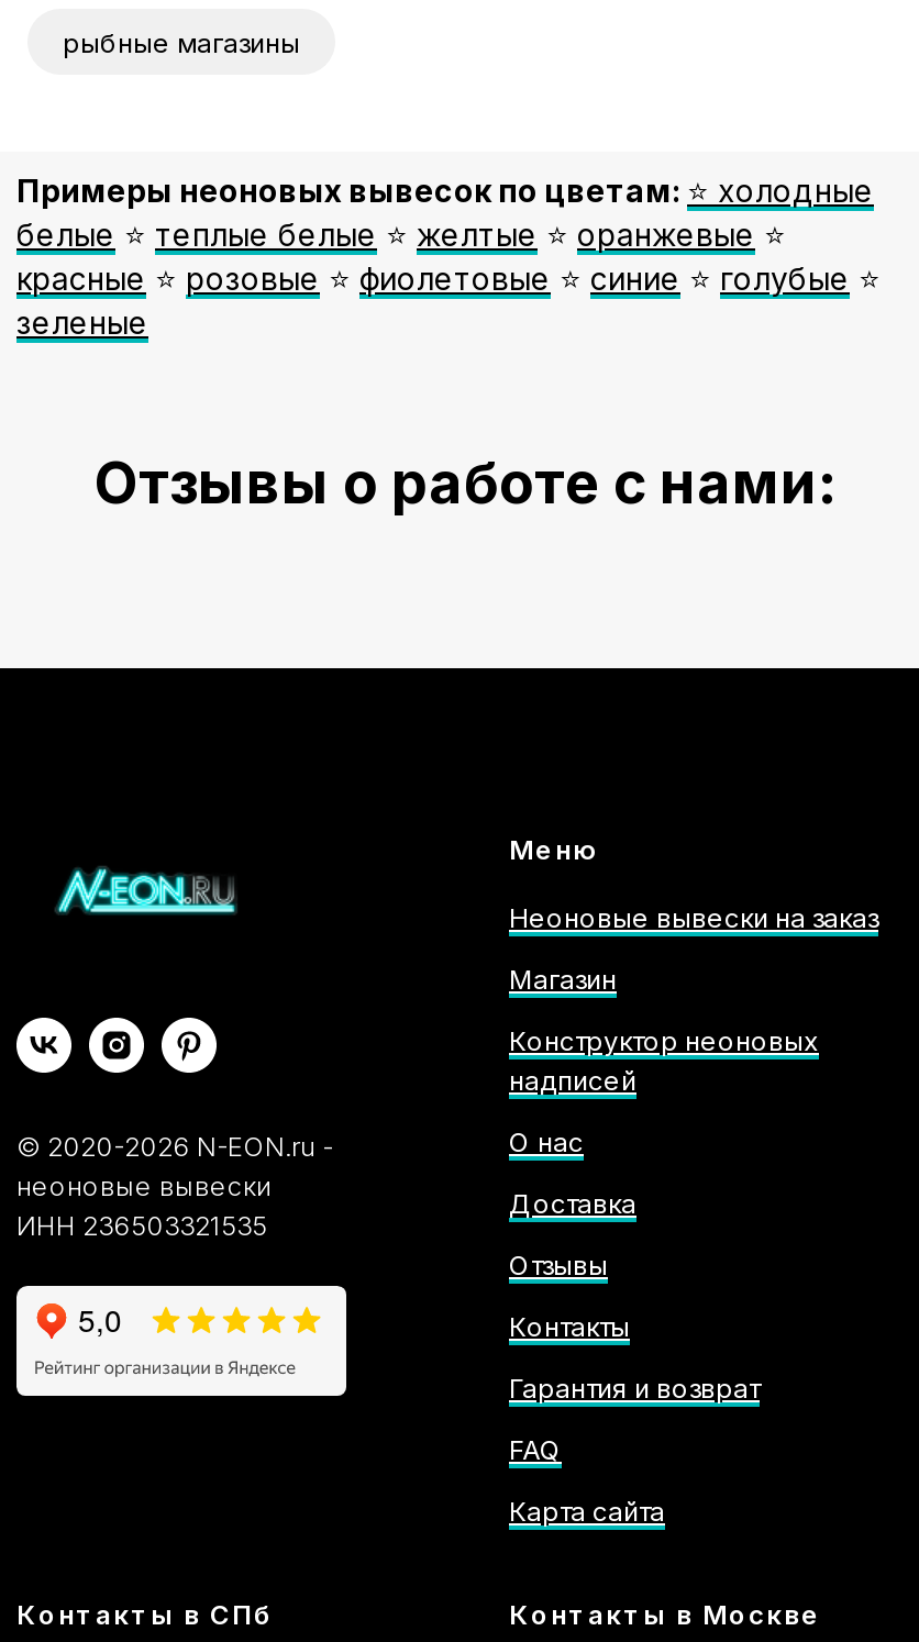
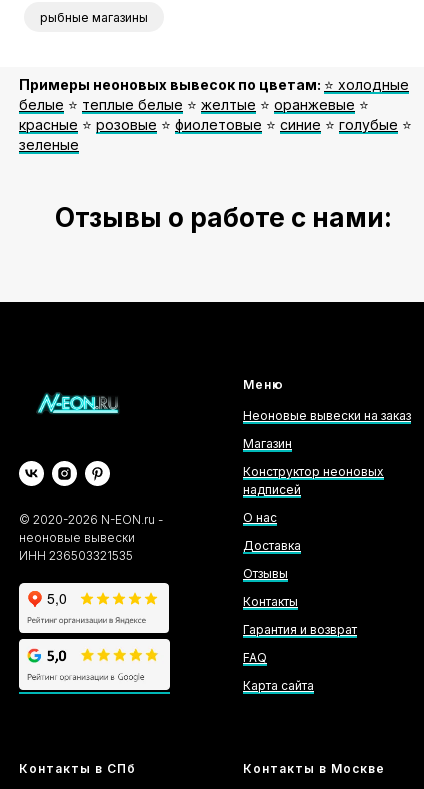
+ [image]
